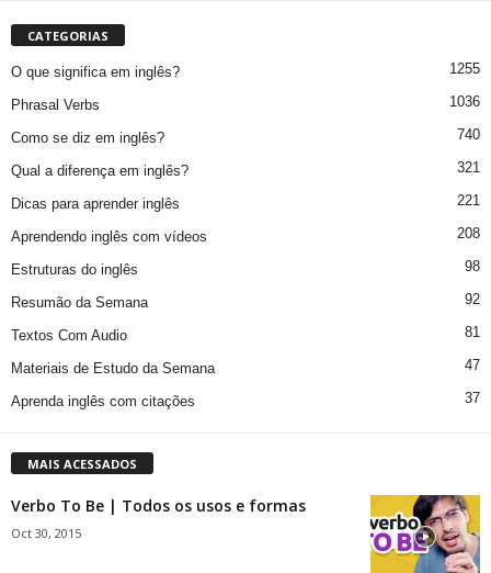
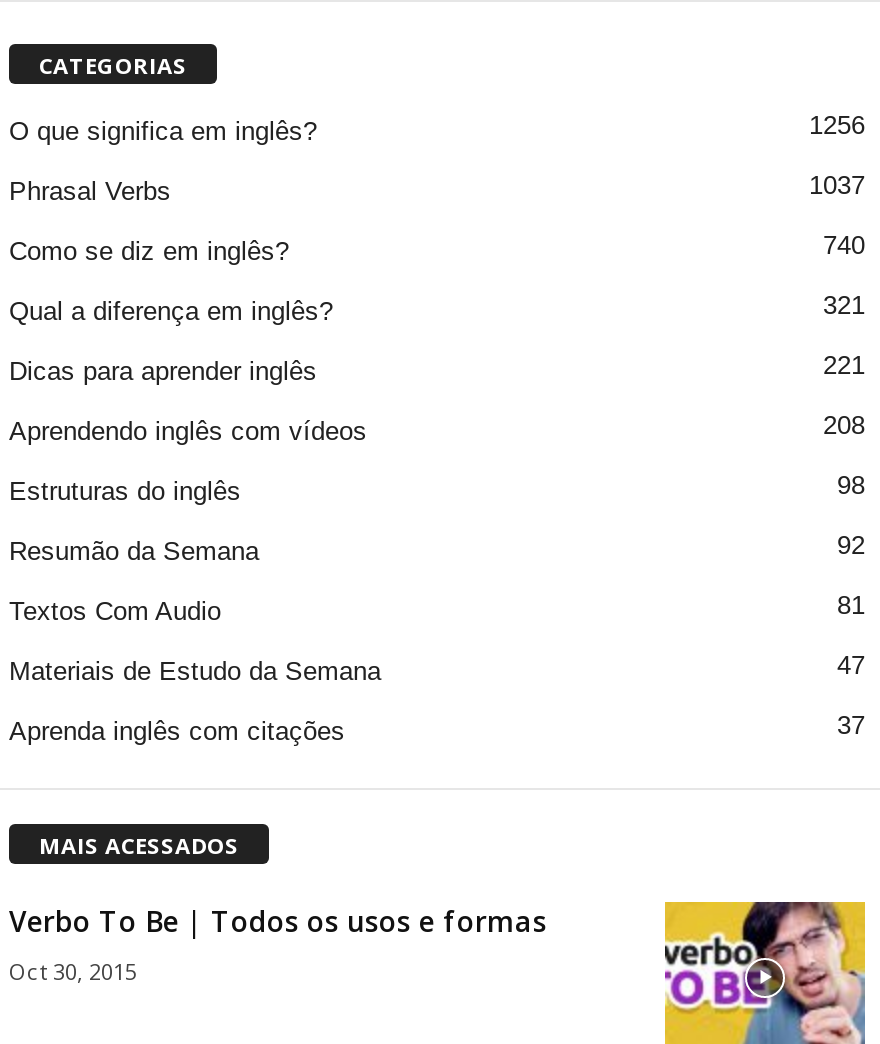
- 1255
+ 1256

- 1036
+ 1037
